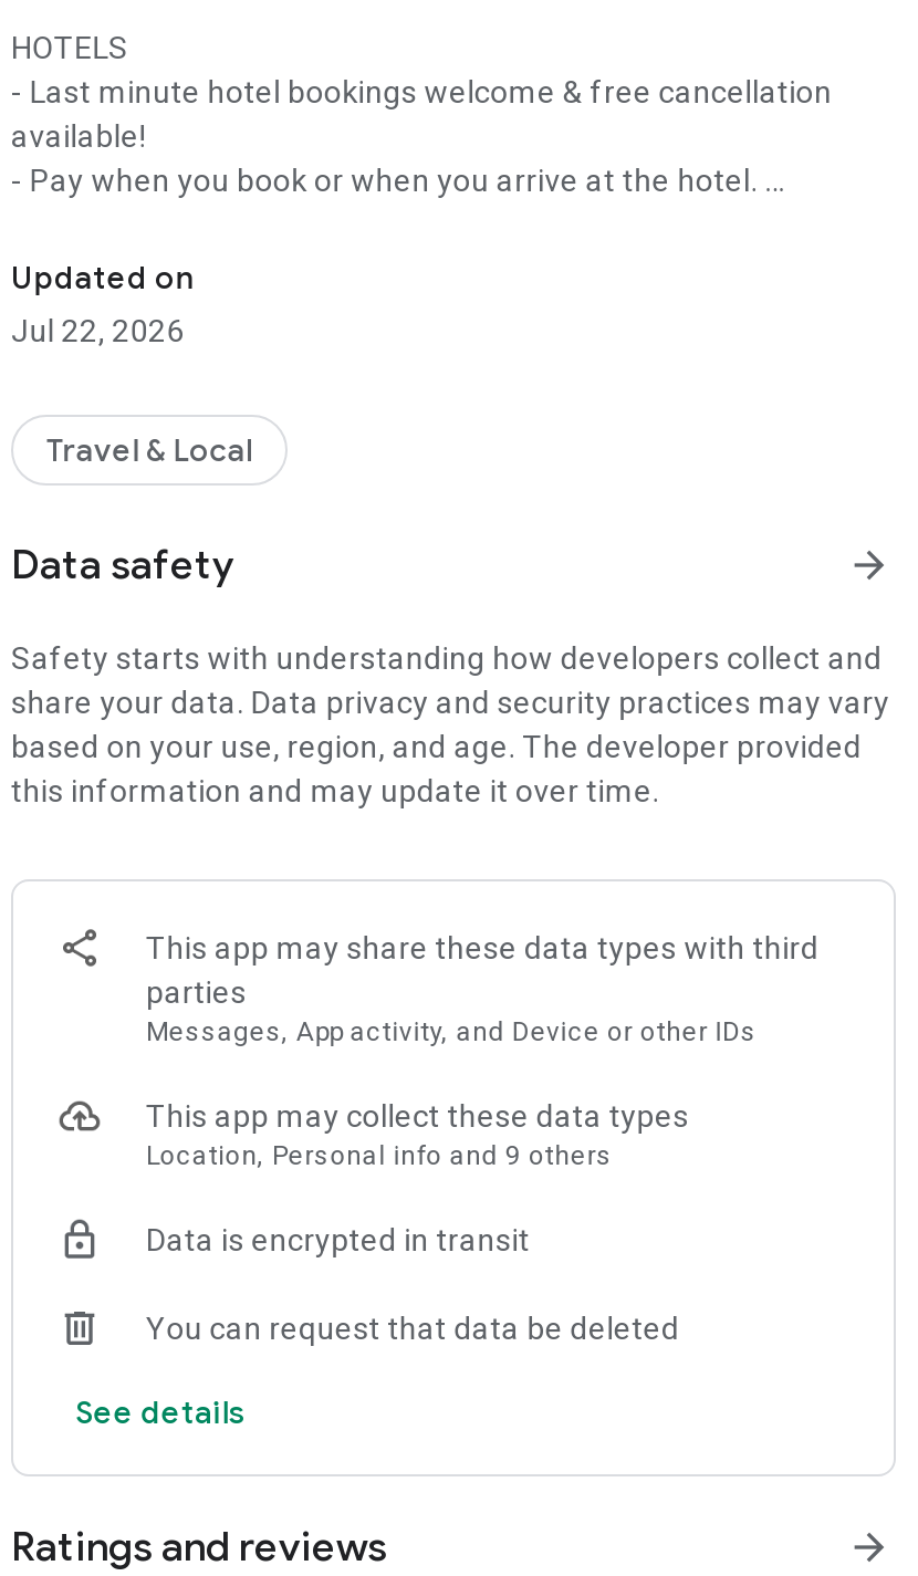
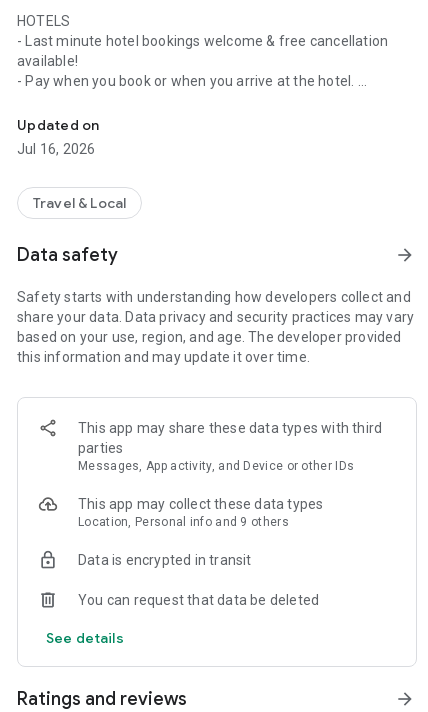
- Jul 22, 2026
+ Jul 16, 2026
